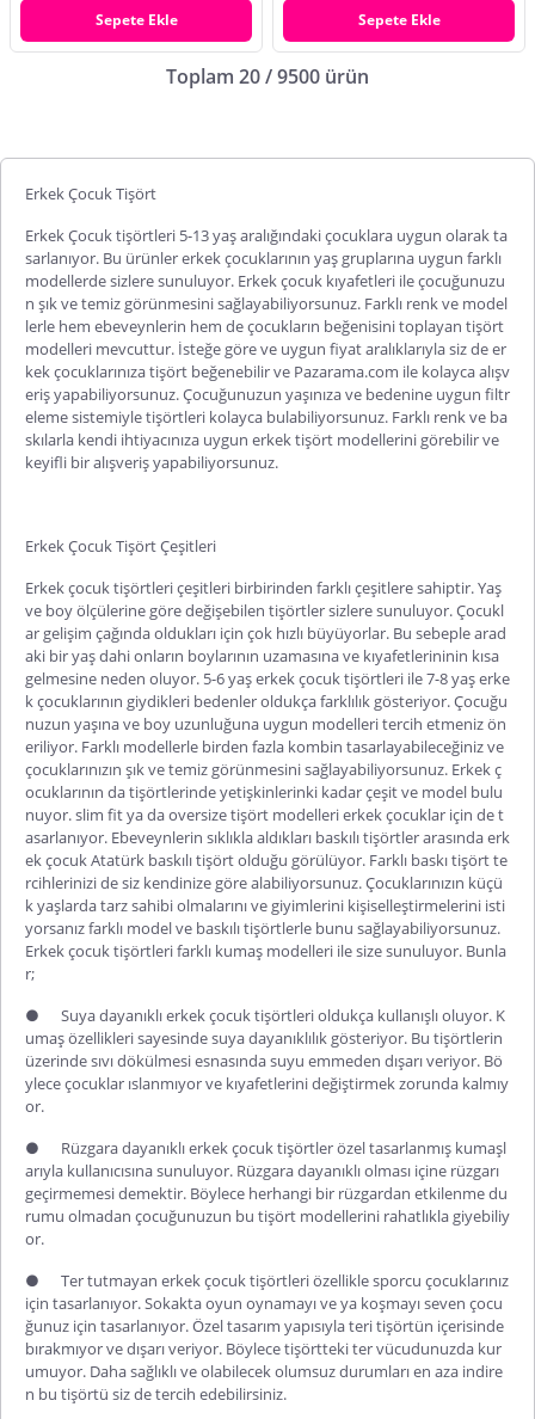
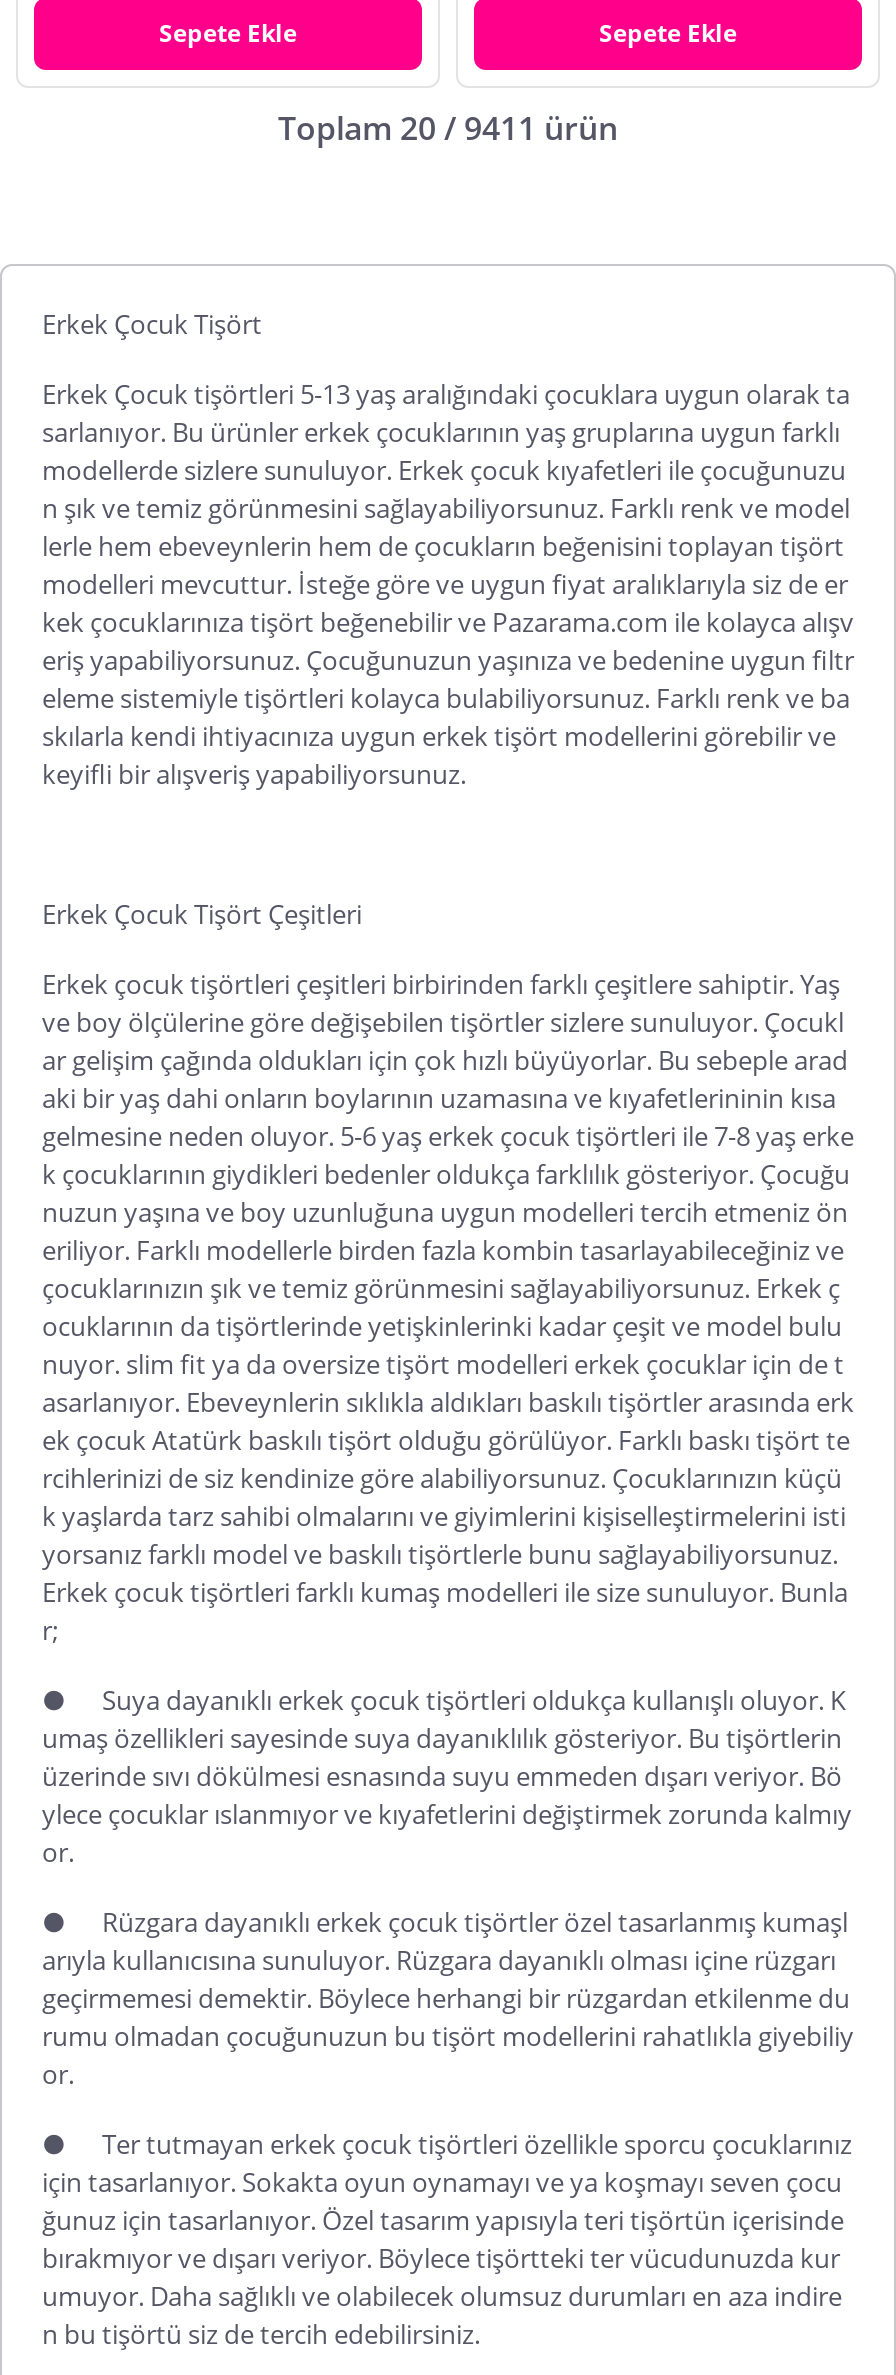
- Toplam 20 / 9500 ürün
+ Toplam 20 / 9411 ürün
